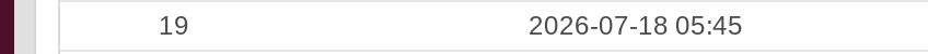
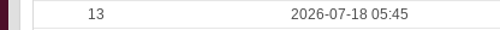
- 19
+ 13
